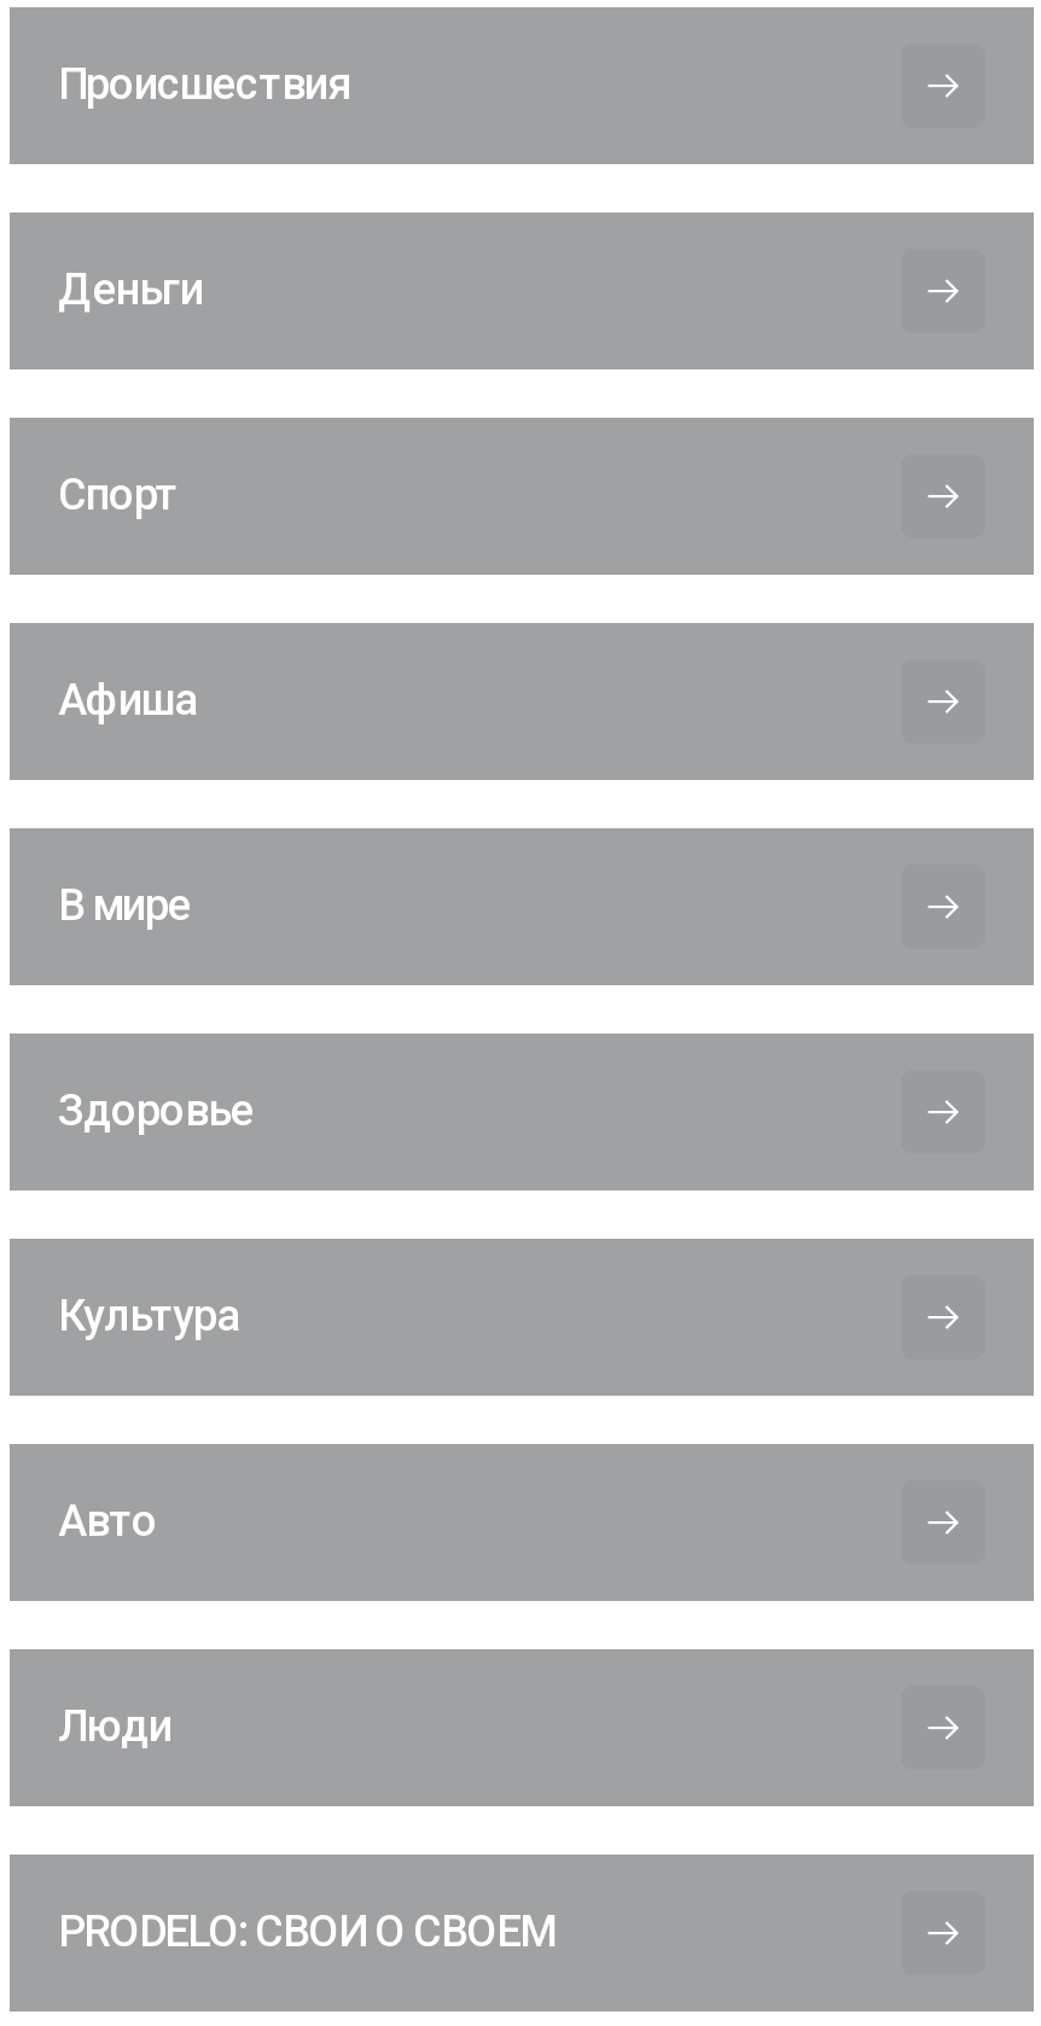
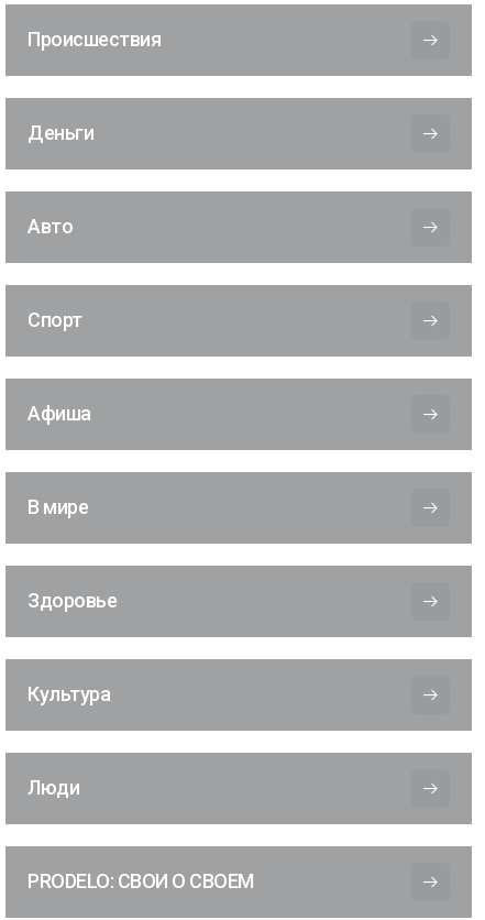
moved down: Спорт | Афиша | В мире | Здоровье | Культура

moved up: Авто
